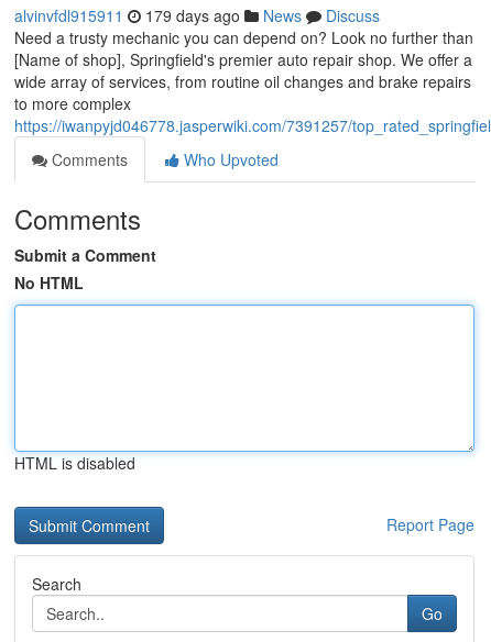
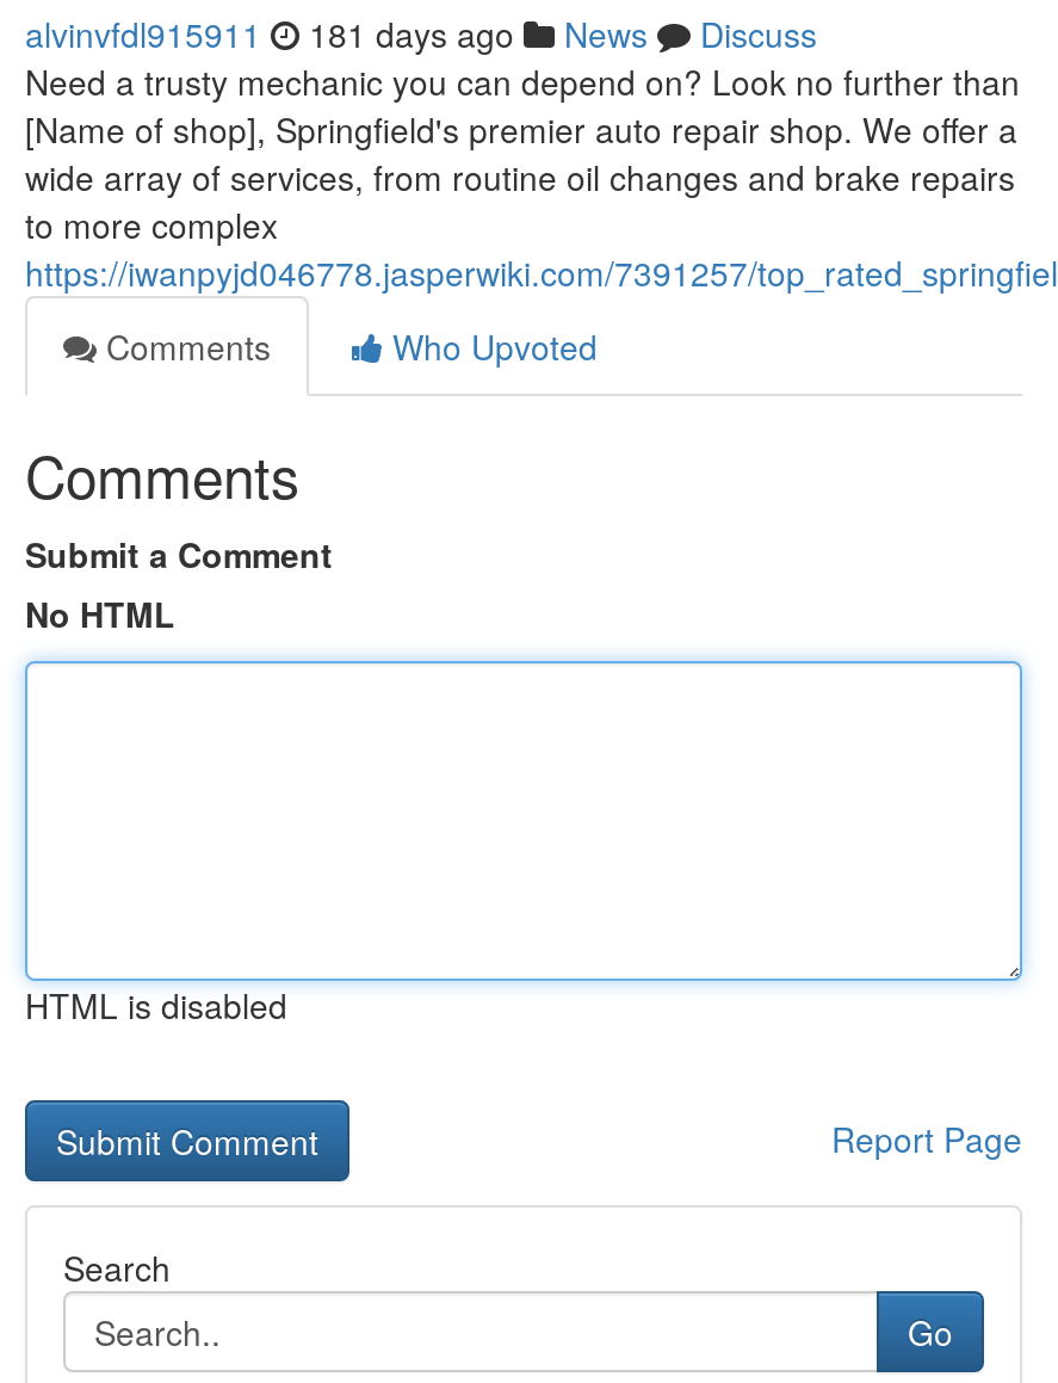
- alvinvfdl915911 179 days ago News Discuss
+ alvinvfdl915911 181 days ago News Discuss
